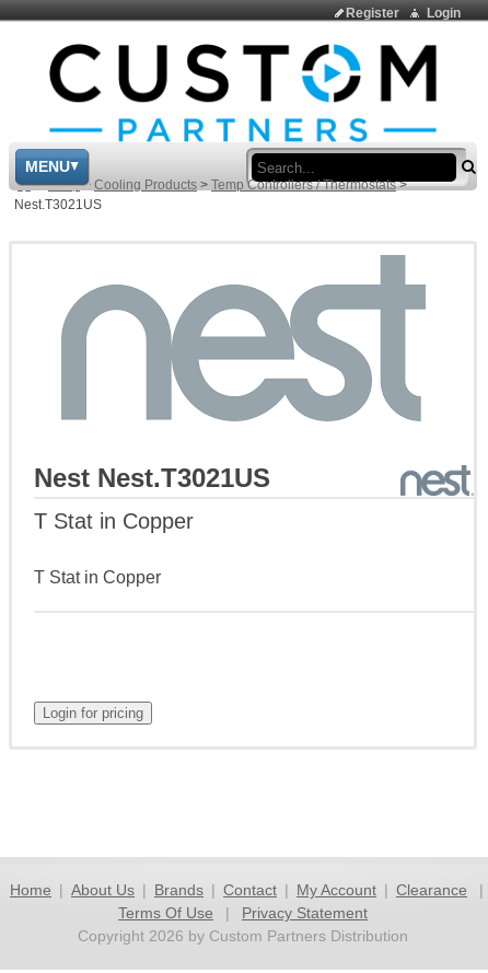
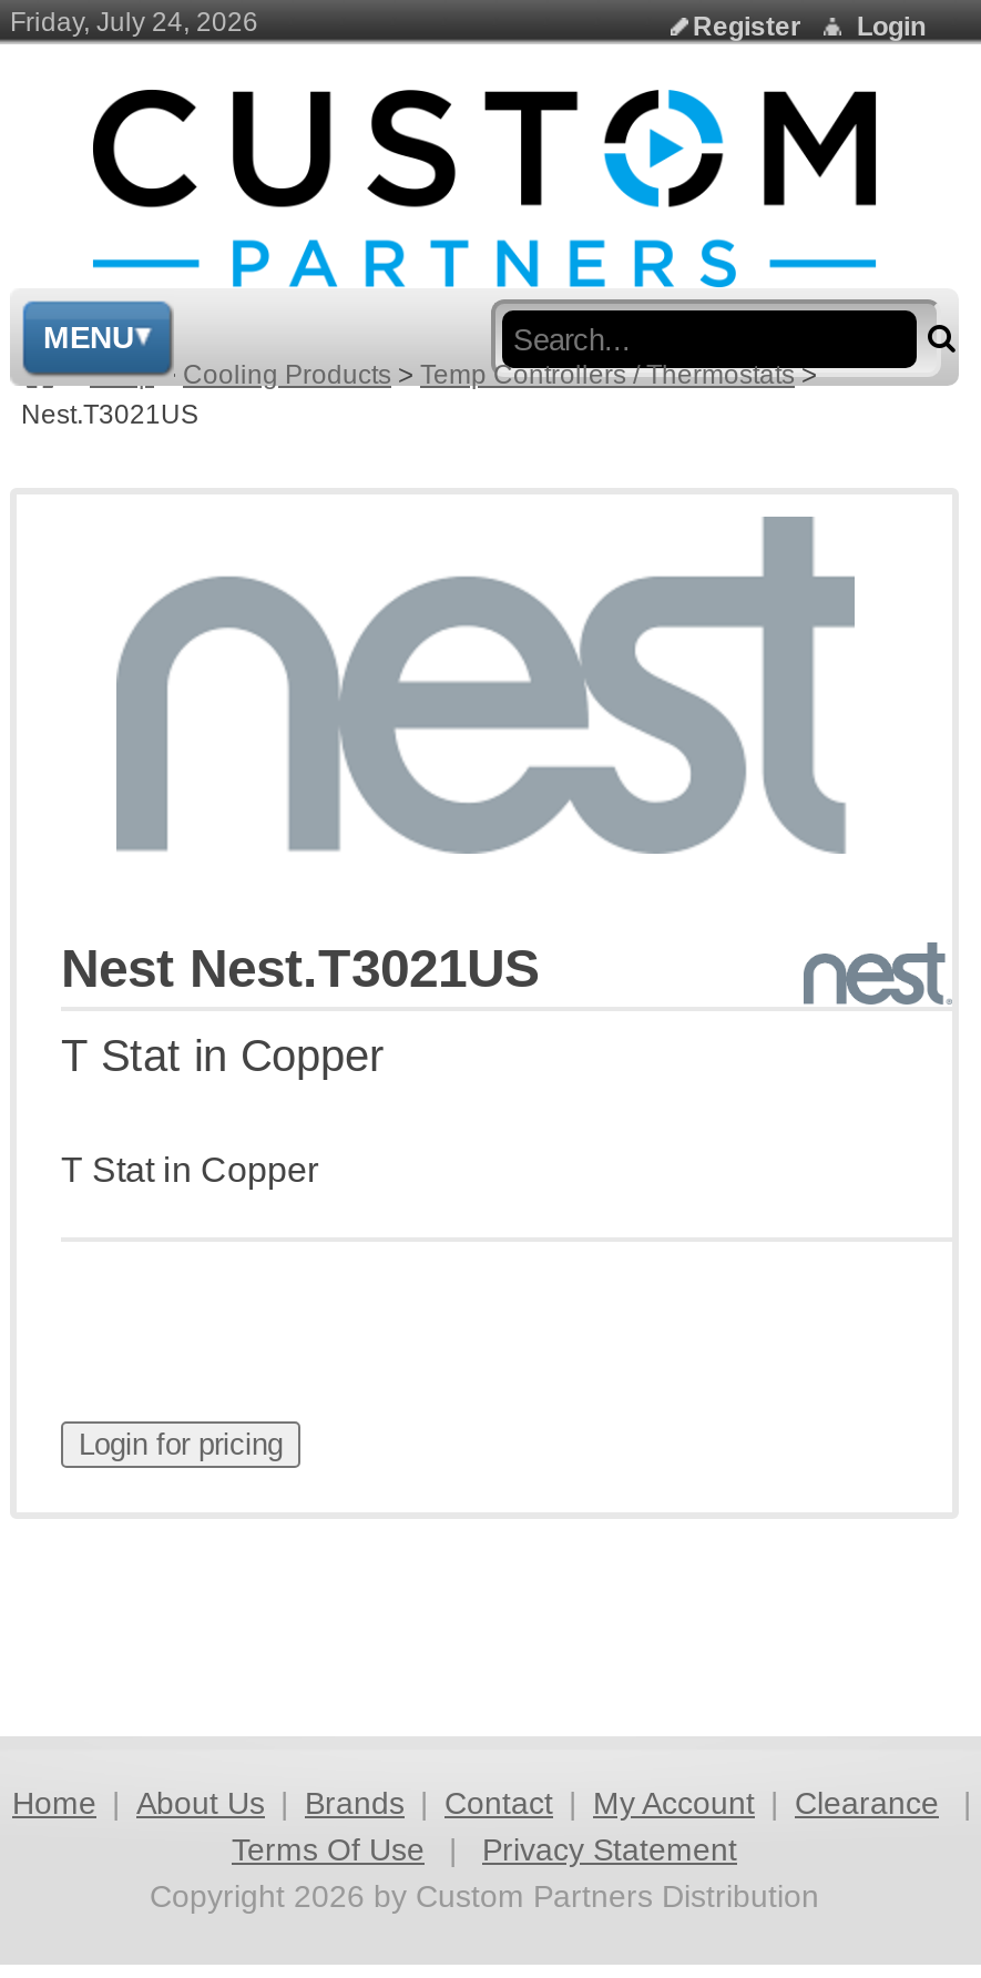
+ Friday, July 24, 2026
